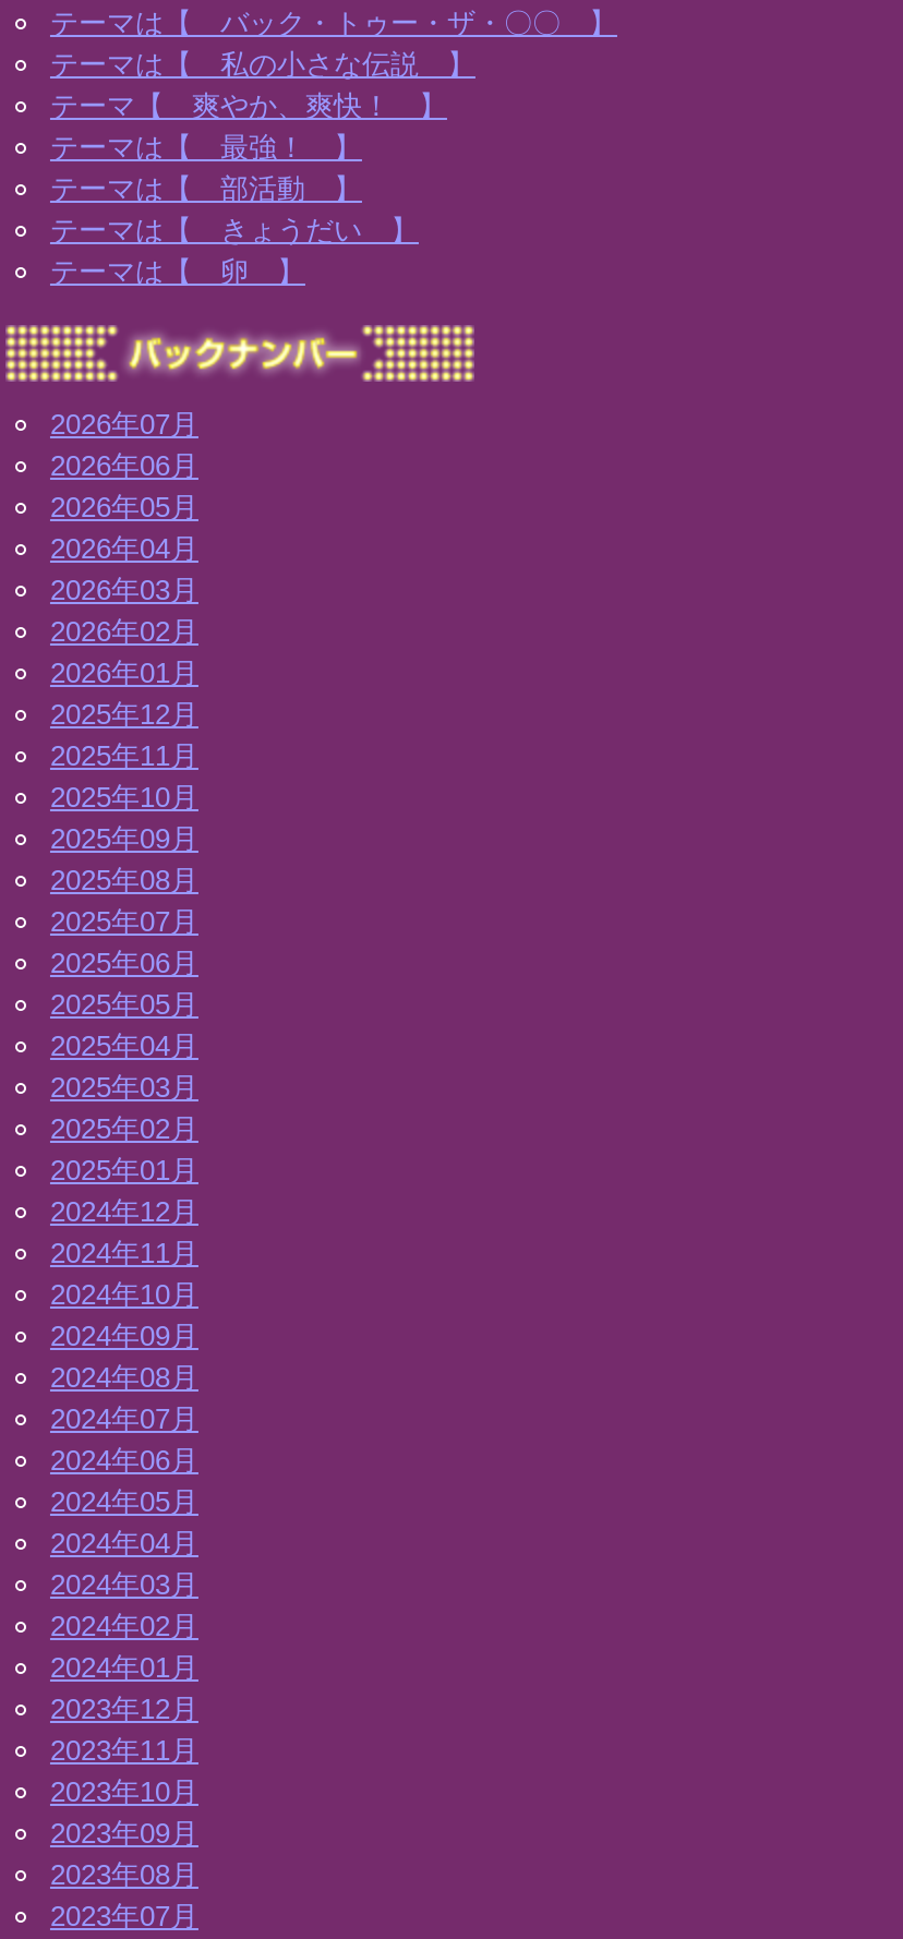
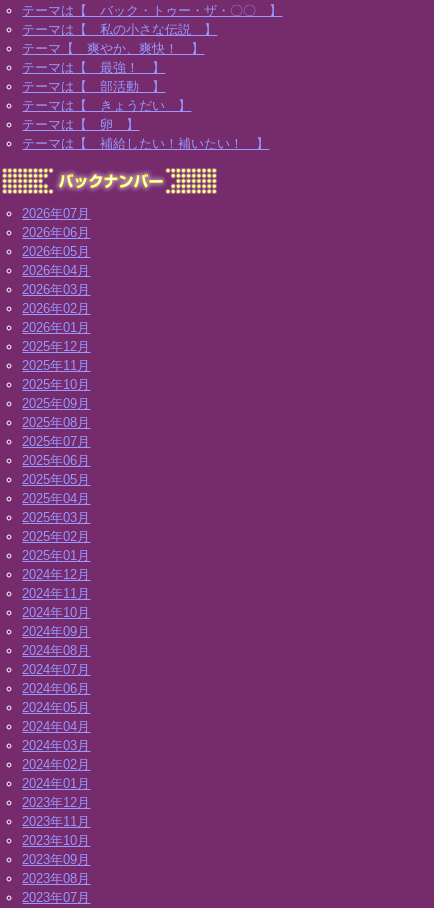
+ テーマは【 補給したい！補いたい！ 】
